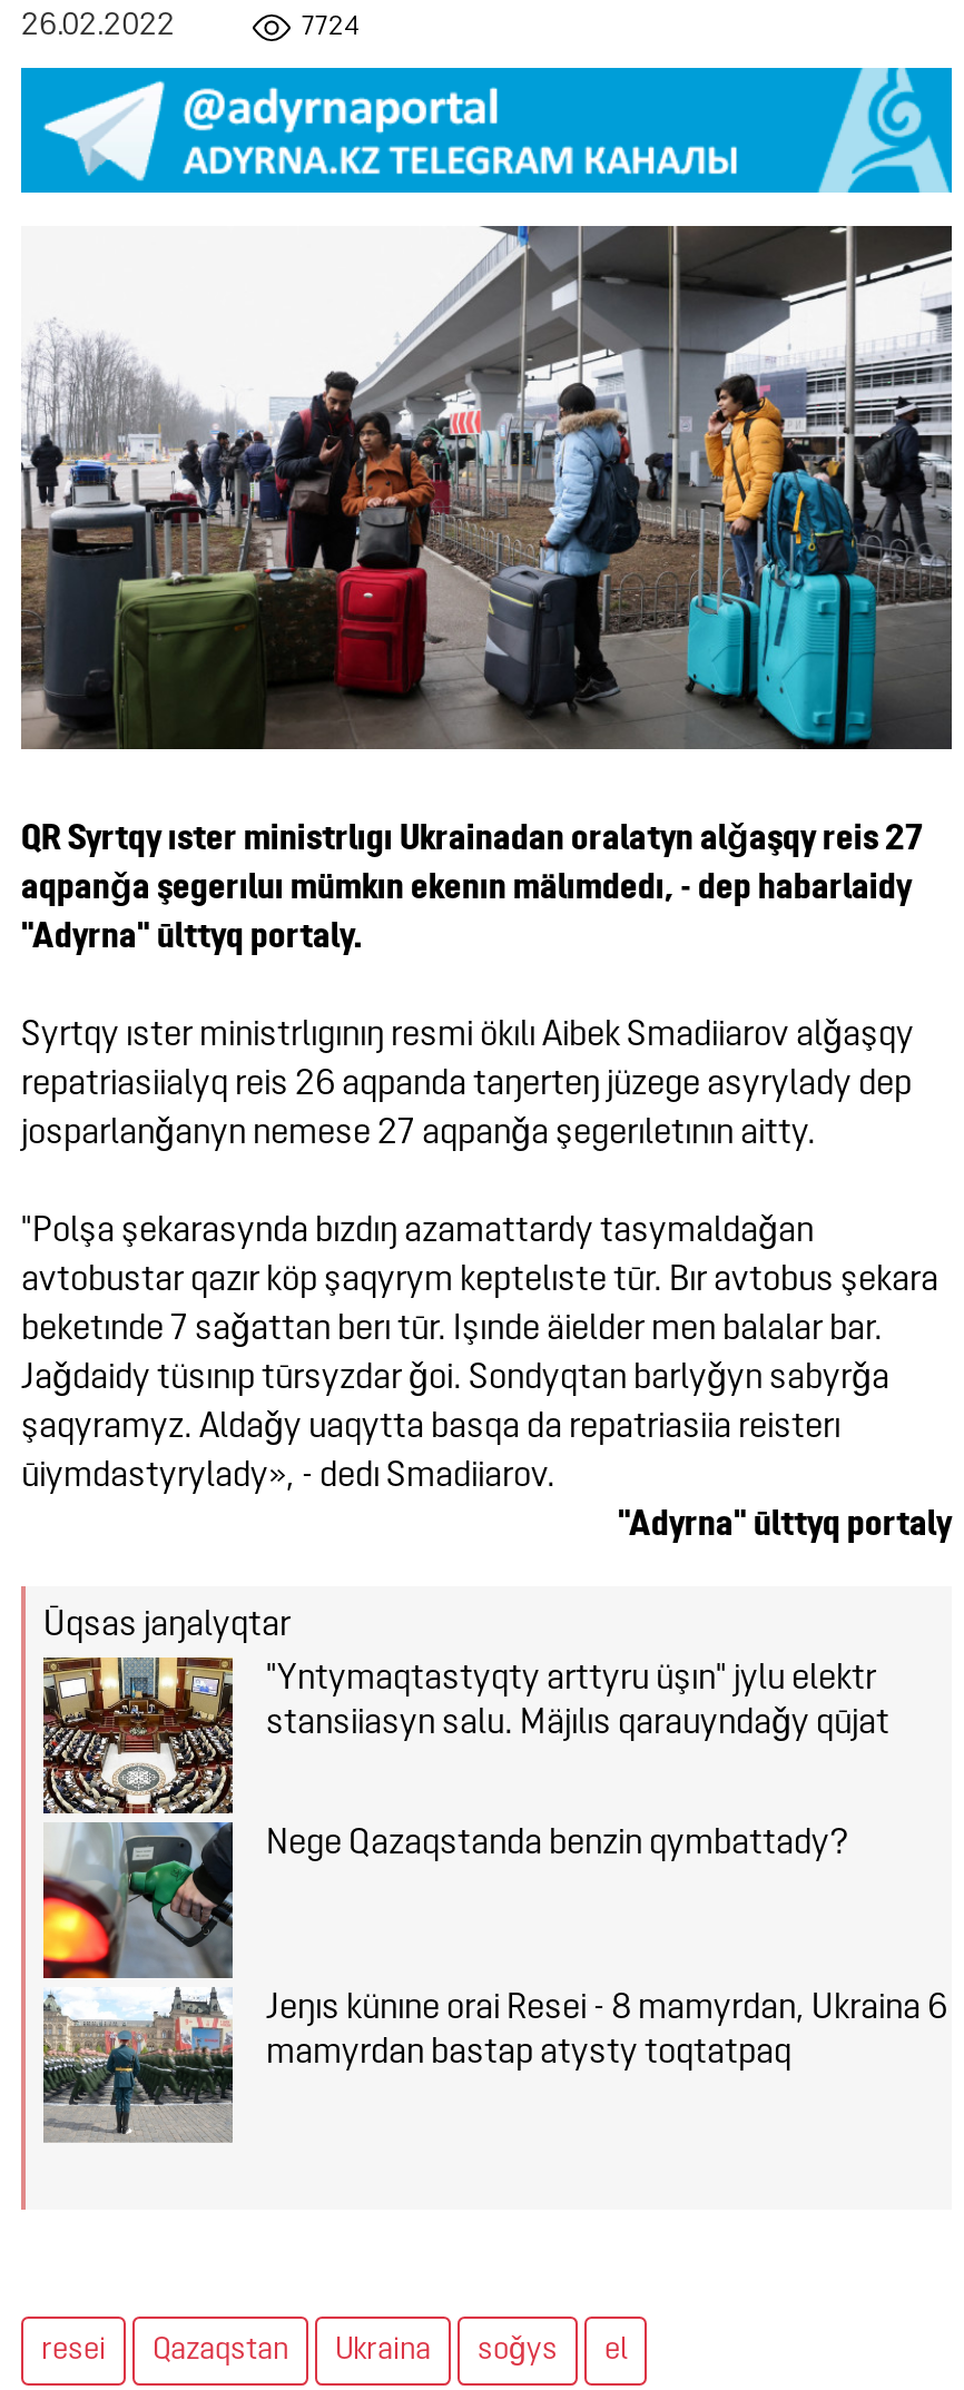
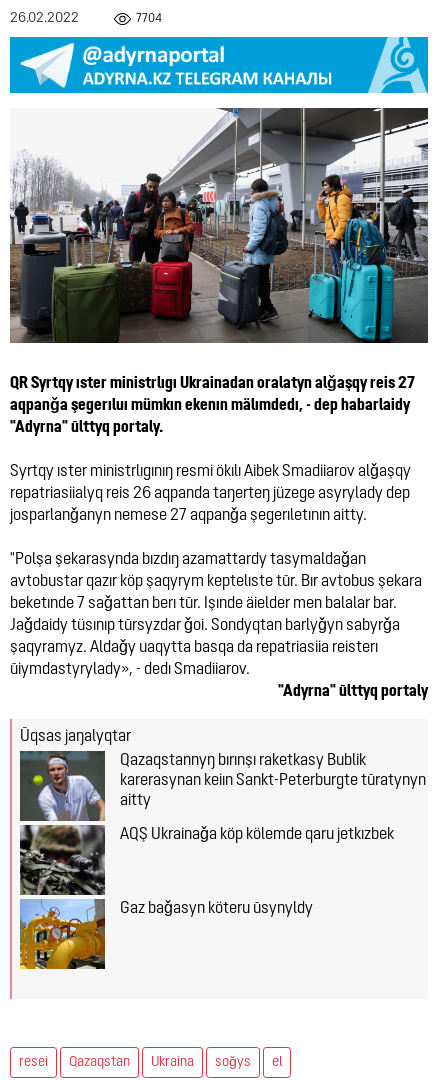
- 7724
+ 7704

- [image]
- "Yntymaqtastyqty arttyru üşın" jylu elektr
- stansiiasyn salu. Mäjılıs qarauyndaǧy qūjat
+ [image]
+ Qazaqstannyŋ bırınşı raketkasy Bublik
+ karerasynan keiın Sankt-Peterburgte tūratynyn
+ aitty

- Nege Qazaqstanda benzin qymbattady?
+ AQŞ Ukrainaǧa köp kölemde qaru jetkızbek

- Jeŋıs künıne orai Resei - 8 mamyrdan, Ukraina 6
- mamyrdan bastap atysty toqtatpaq
+ Gaz baǧasyn köteru ūsynyldy
